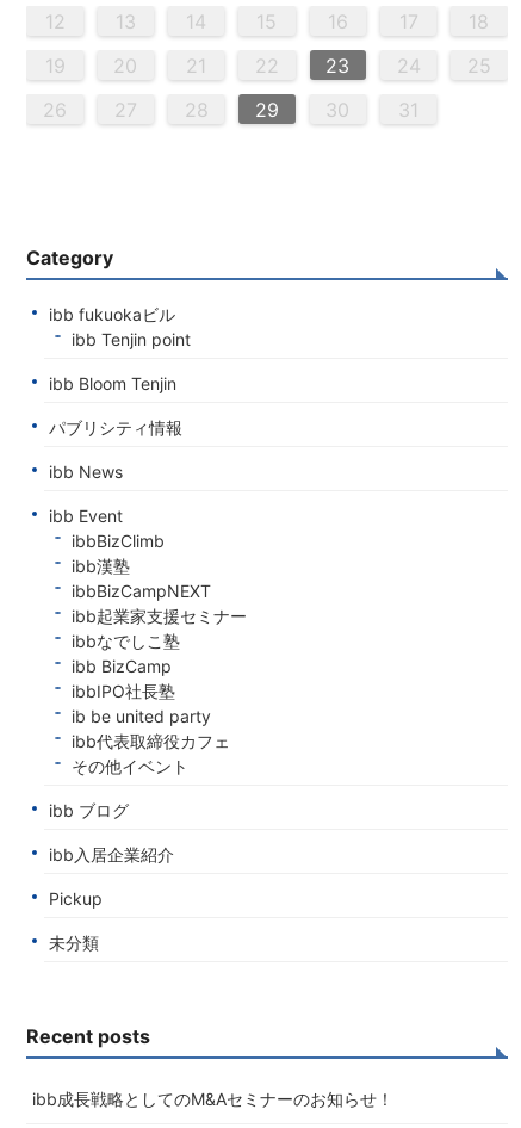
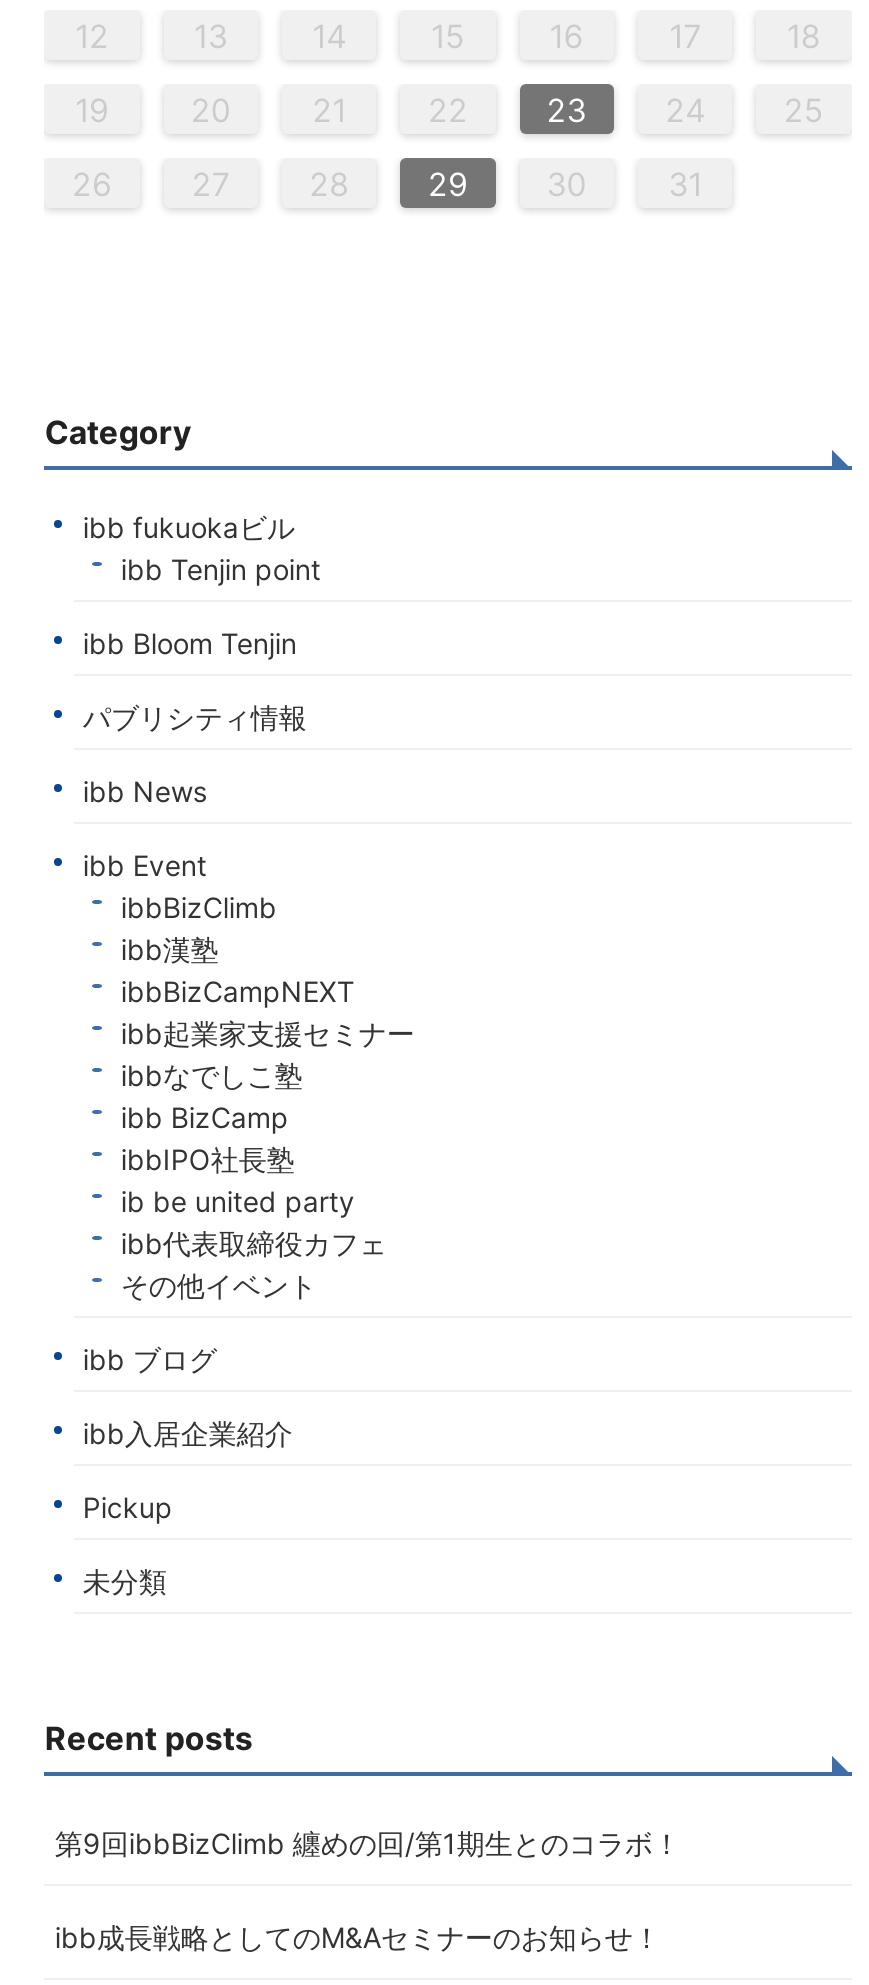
+ 第9回ibbBizClimb 纏めの回/第1期生とのコラボ！
